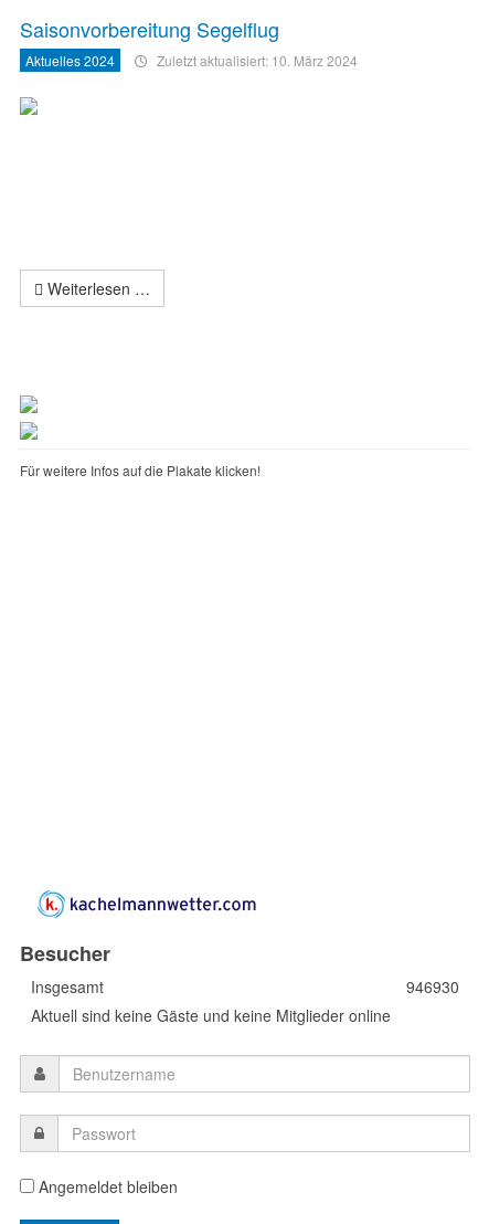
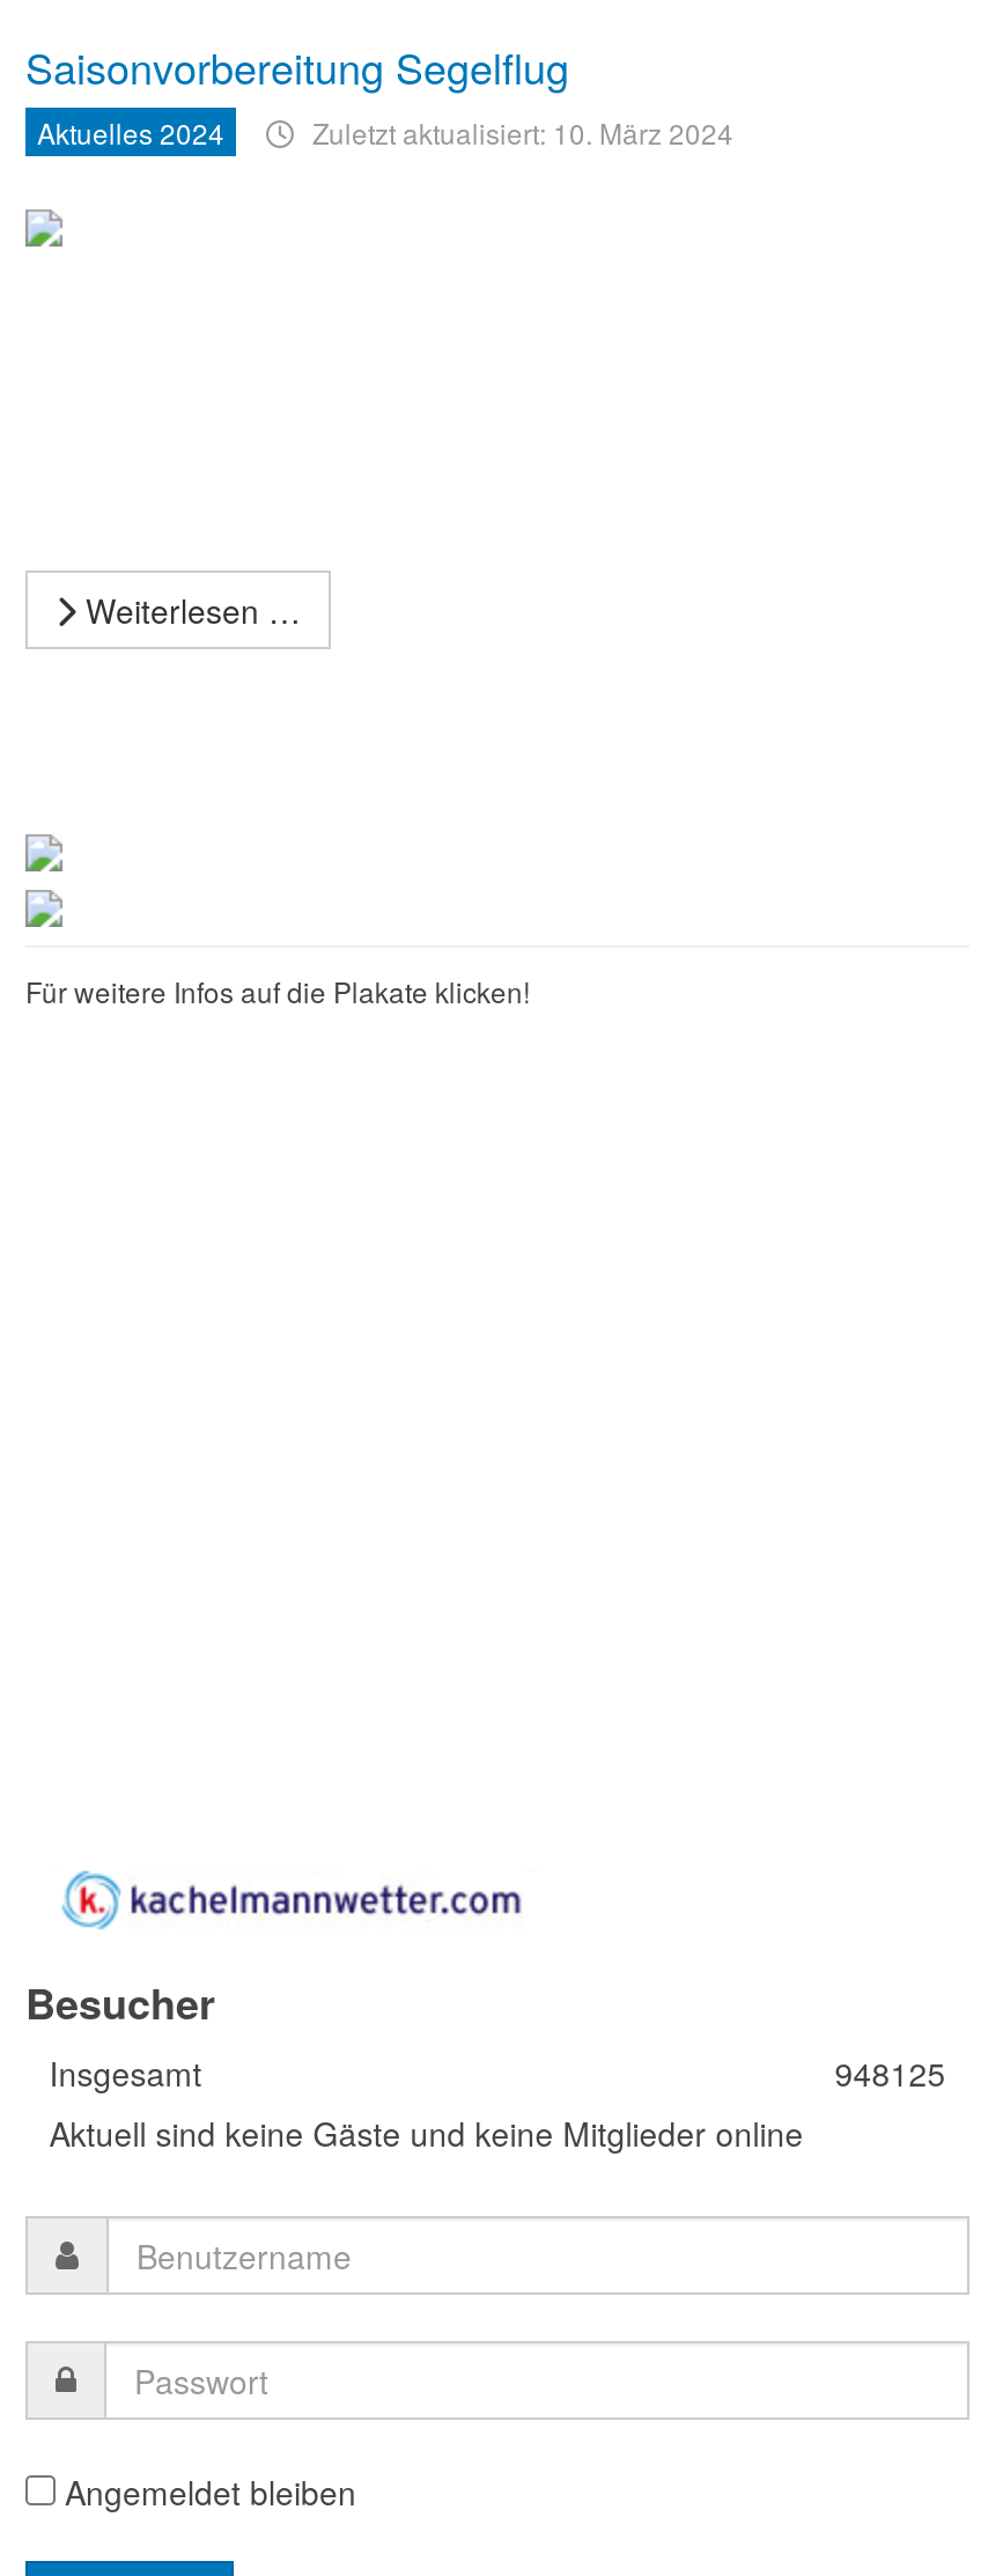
- 946930
+ 948125
